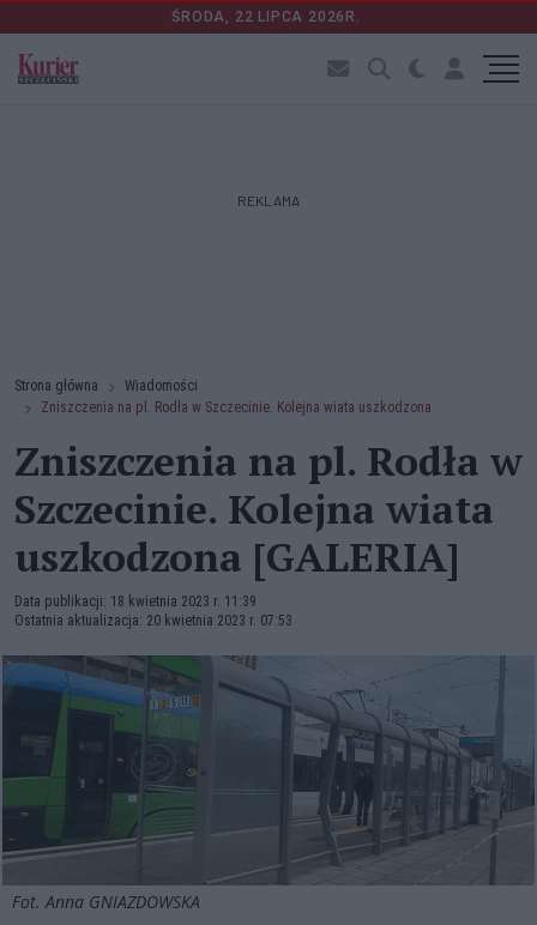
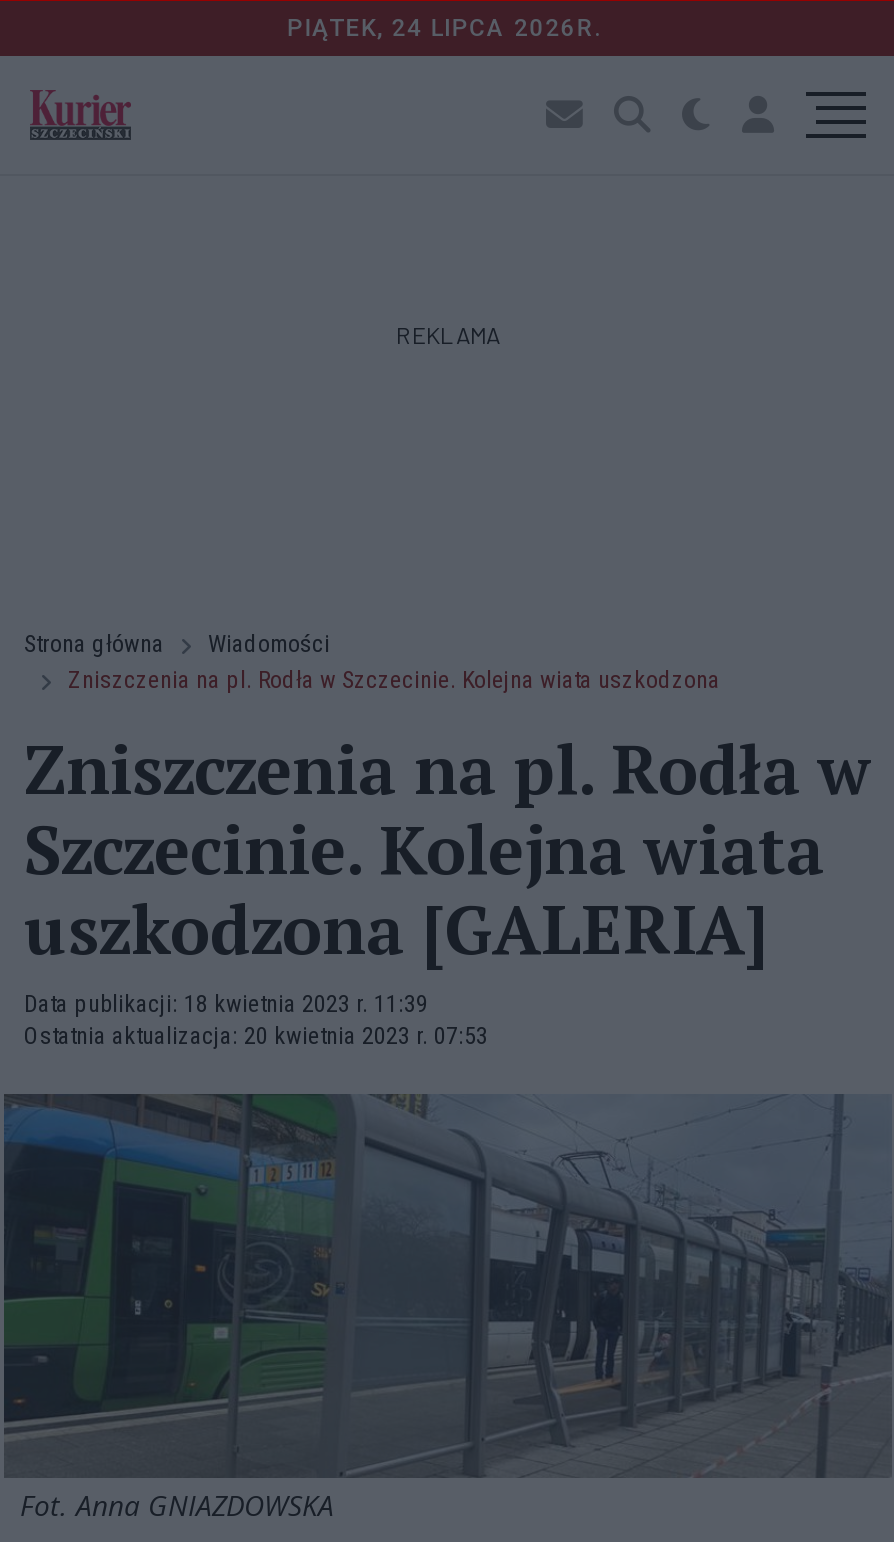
- ŚRODA, 22 LIPCA 2026R.
+ PIĄTEK, 24 LIPCA 2026R.
